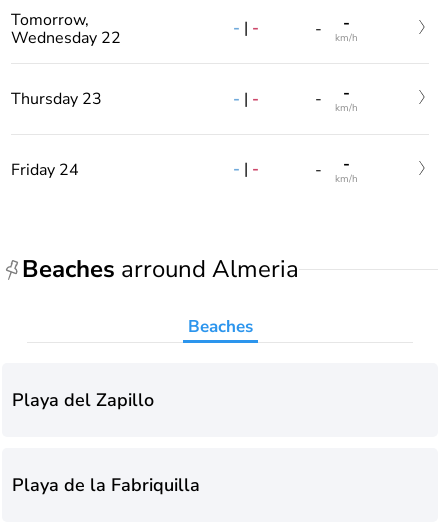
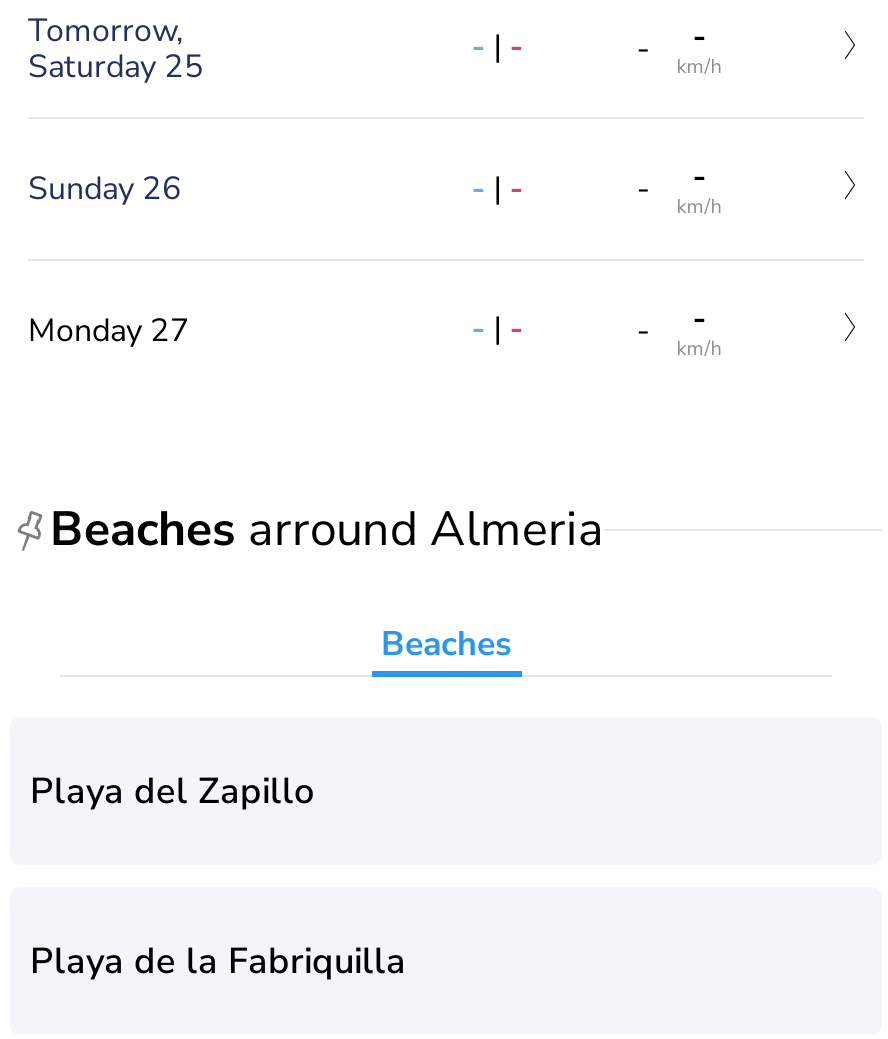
- Wednesday 22
+ Saturday 25

- Thursday 23
+ Sunday 26

- Friday 24
+ Monday 27
